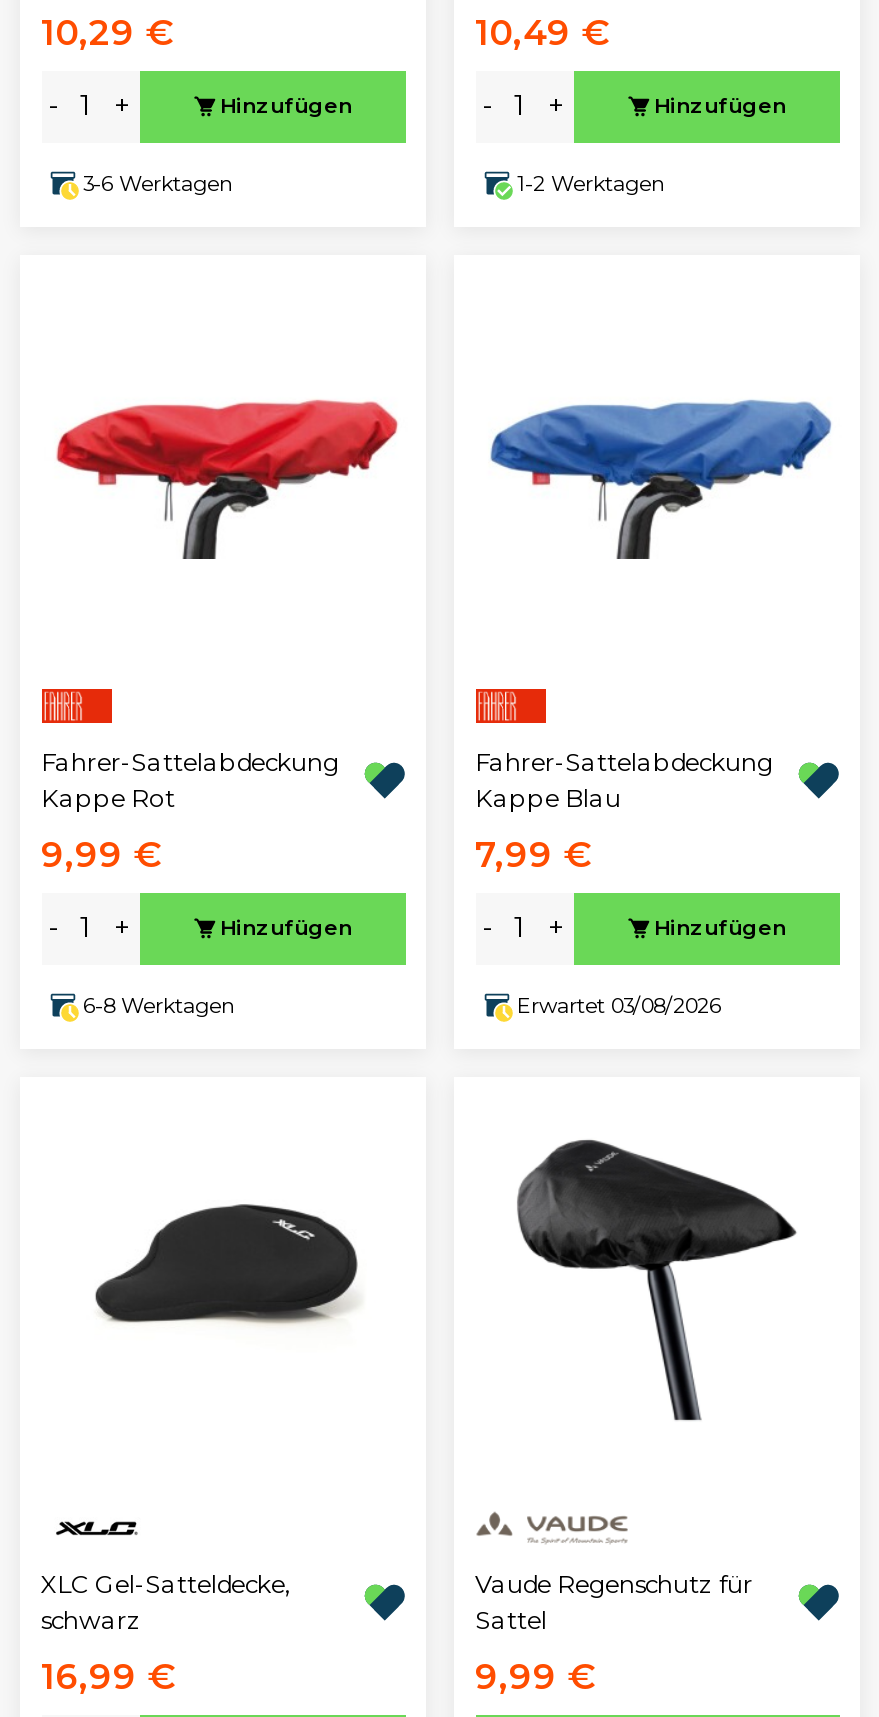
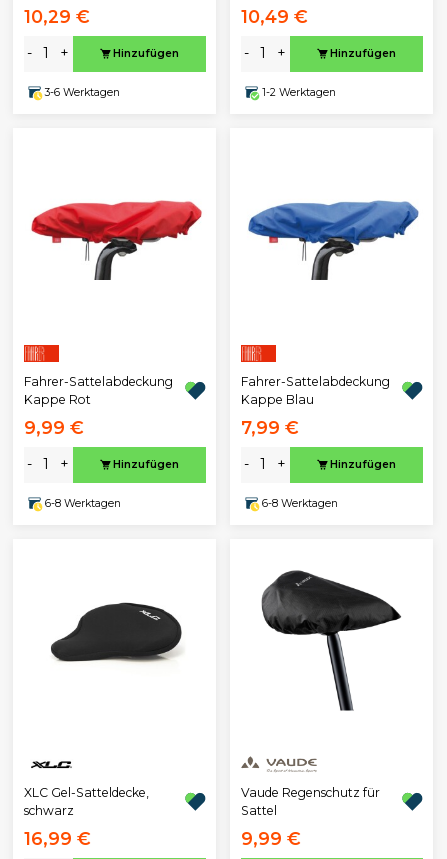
- Erwartet 03/08/2026
+ 6-8 Werktagen
